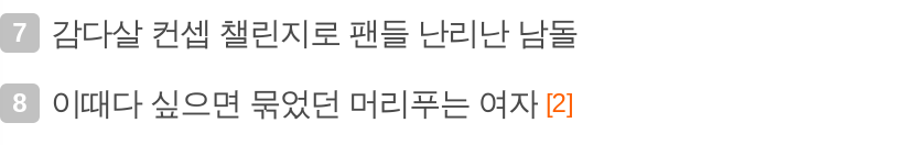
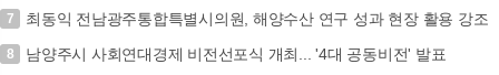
- 감다살 컨셉 챌린지로 팬들 난리난 남돌
+ 최동익 전남광주통합특별시의원, 해양수산 연구 성과 현장 활용 강조

- 이때다 싶으면 묶었던 머리푸는 여자 [2]
+ 남양주시 사회연대경제 비전선포식 개최... '4대 공동비전' 발표
